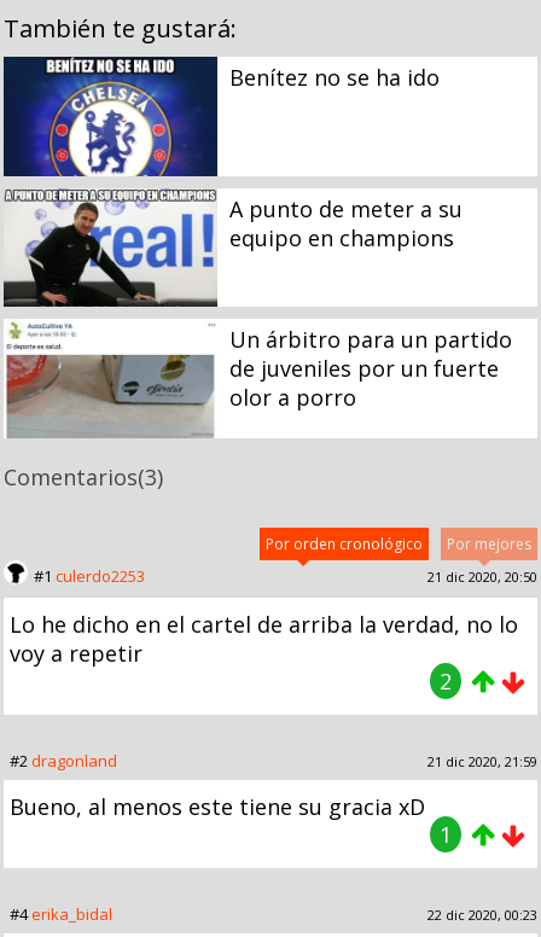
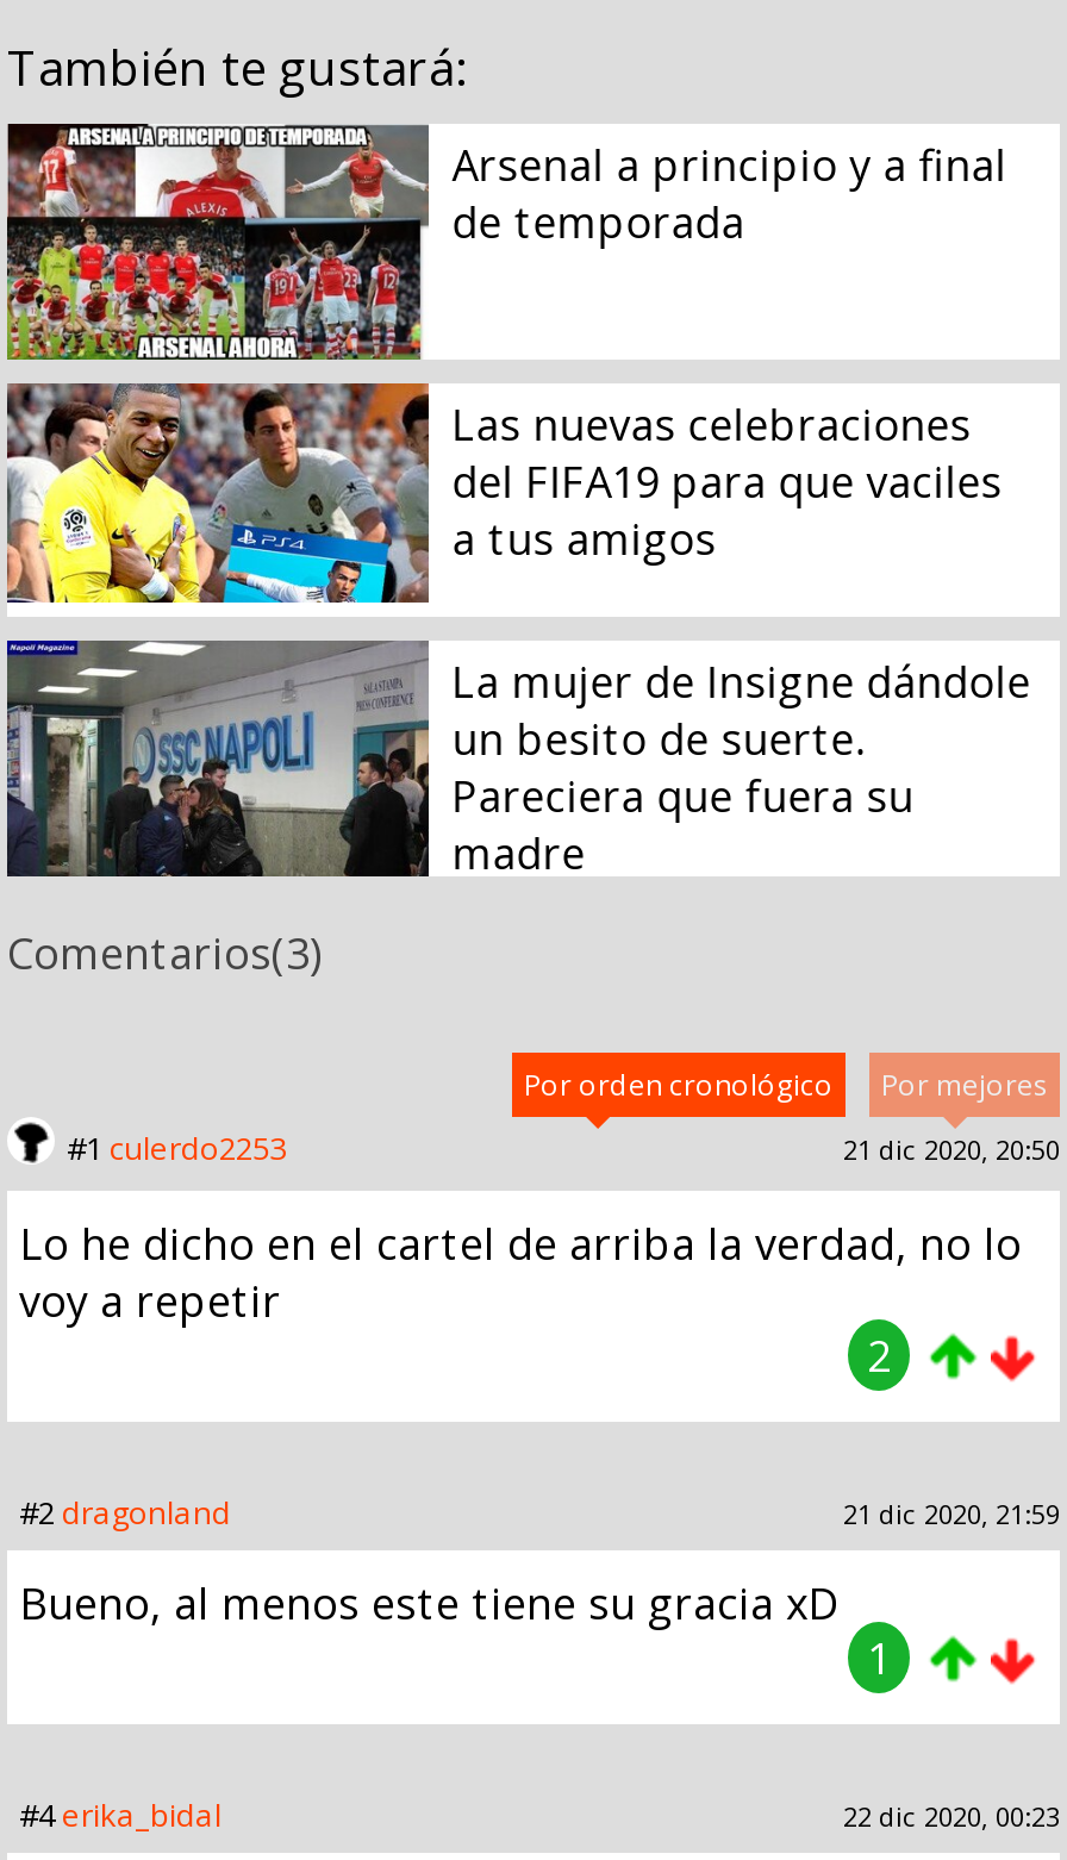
- [image]
- Benítez no se ha ido
+ [image]
+ Arsenal a principio y a final
+ de temporada

- [image]
- A punto de meter a su
- equipo en champions
+ [image]
+ Las nuevas celebraciones
+ del FIFA19 para que vaciles
+ a tus amigos

- [image]
- Un árbitro para un partido
- de juveniles por un fuerte
- olor a porro
+ [image]
+ La mujer de Insigne dándole
+ un besito de suerte.
+ Pareciera que fuera su
+ madre
